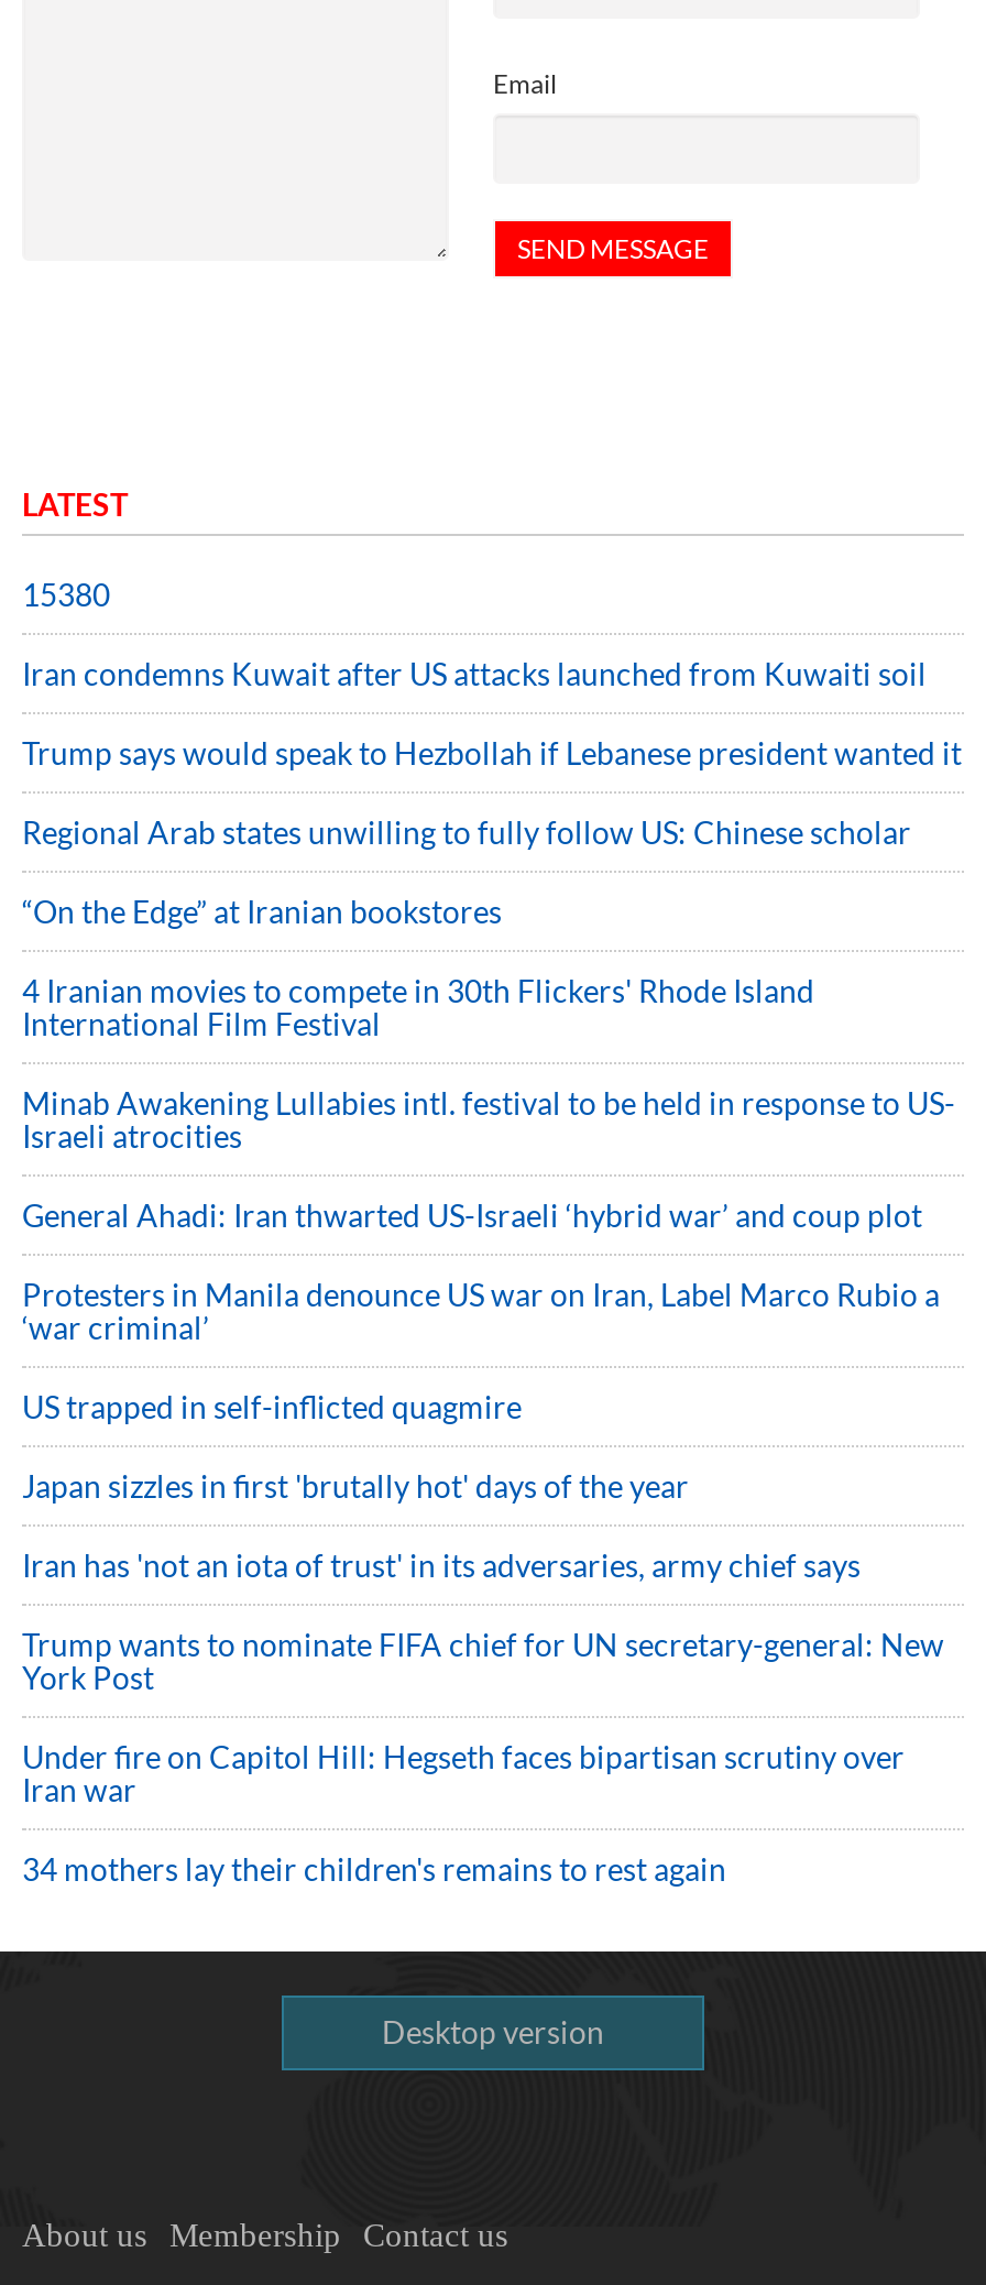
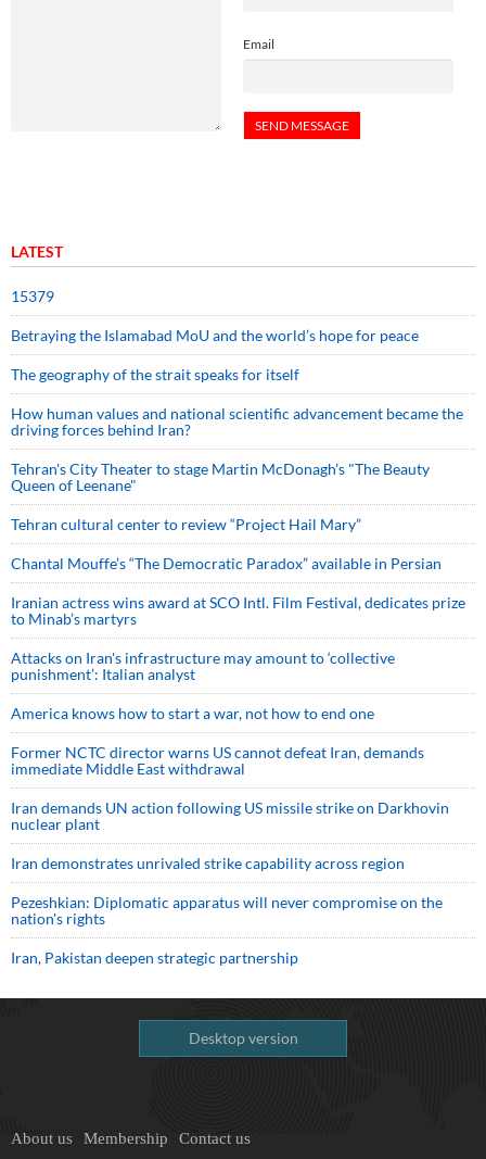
- 15380
+ 15379

- Iran condemns Kuwait after US attacks launched from Kuwaiti soil
+ Betraying the Islamabad MoU and the world’s hope for peace

- Trump says would speak to Hezbollah if Lebanese president wanted it
+ The geography of the strait speaks for itself

- Regional Arab states unwilling to fully follow US: Chinese scholar
+ How human values and national scientific advancement became the
+ driving forces behind Iran?

- “On the Edge” at Iranian bookstores
+ Tehran's City Theater to stage Martin McDonagh's "The Beauty
+ Queen of Leenane"

- 4 Iranian movies to compete in 30th Flickers' Rhode Island
- International Film Festival
+ Tehran cultural center to review “Project Hail Mary”

- Minab Awakening Lullabies intl. festival to be held in response to US-
- Israeli atrocities
+ Chantal Mouffe’s “The Democratic Paradox” available in Persian

- General Ahadi: Iran thwarted US-Israeli ‘hybrid war’ and coup plot
+ Iranian actress wins award at SCO Intl. Film Festival, dedicates prize
+ to Minab’s martyrs

- Protesters in Manila denounce US war on Iran, Label Marco Rubio a
- ‘war criminal’
+ Attacks on Iran's infrastructure may amount to ‘collective
+ punishment’: Italian analyst

- US trapped in self-inflicted quagmire
+ America knows how to start a war, not how to end one

- Japan sizzles in first 'brutally hot' days of the year
+ Former NCTC director warns US cannot defeat Iran, demands
+ immediate Middle East withdrawal

- Iran has 'not an iota of trust' in its adversaries, army chief says
+ Iran demands UN action following US missile strike on Darkhovin
+ nuclear plant

- Trump wants to nominate FIFA chief for UN secretary-general: New
- York Post
+ Iran demonstrates unrivaled strike capability across region

- Under fire on Capitol Hill: Hegseth faces bipartisan scrutiny over
- Iran war
+ Pezeshkian: Diplomatic apparatus will never compromise on the
+ nation's rights

- 34 mothers lay their children's remains to rest again
+ Iran, Pakistan deepen strategic partnership
